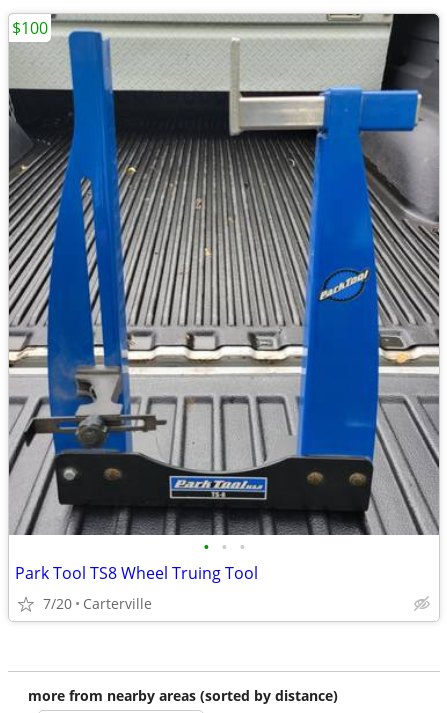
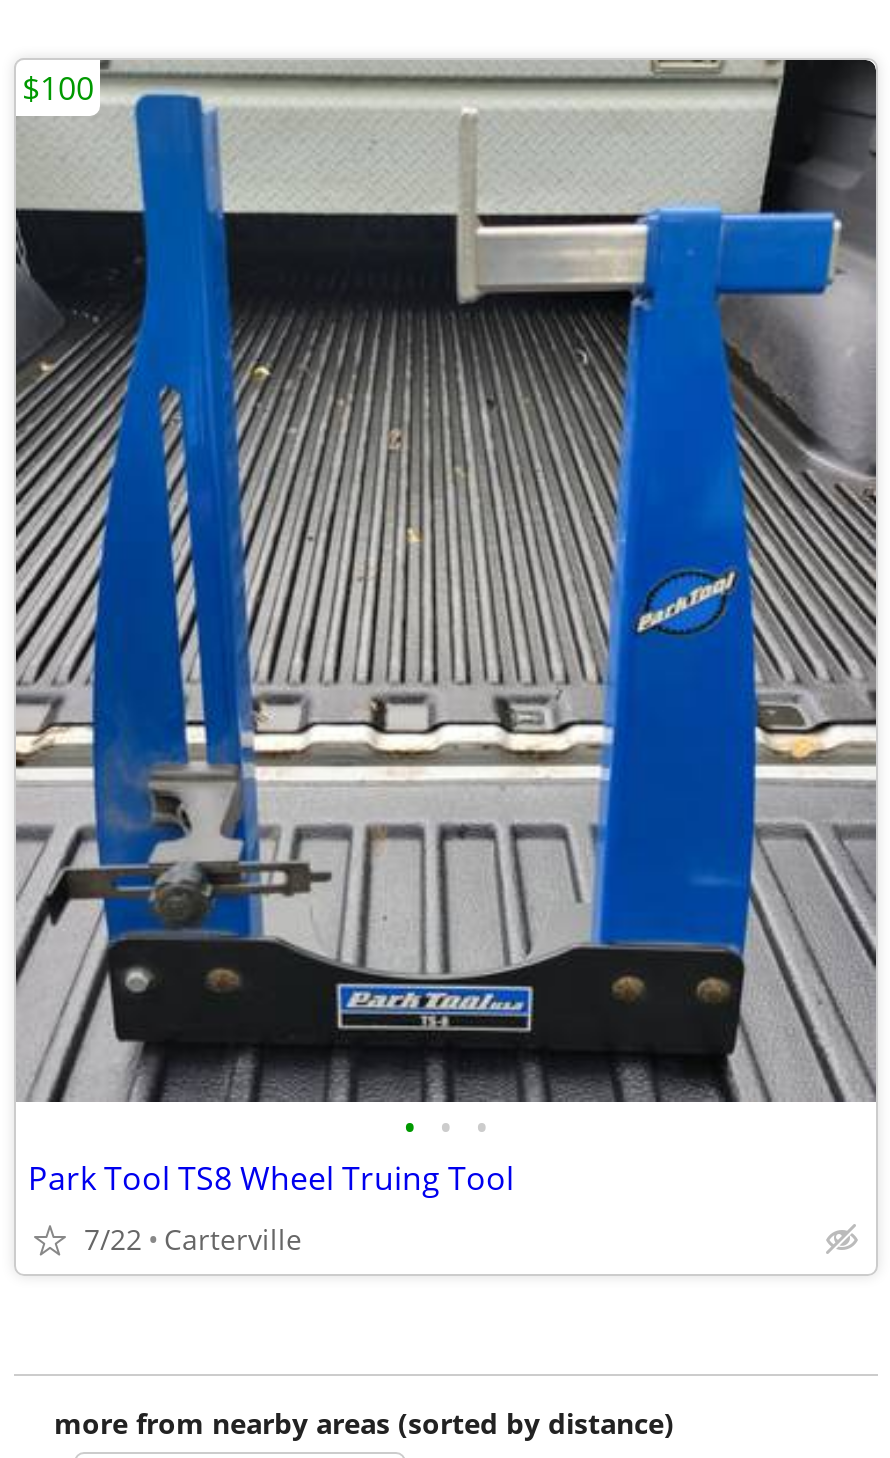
- 7/20 Carterville
+ 7/22 Carterville
